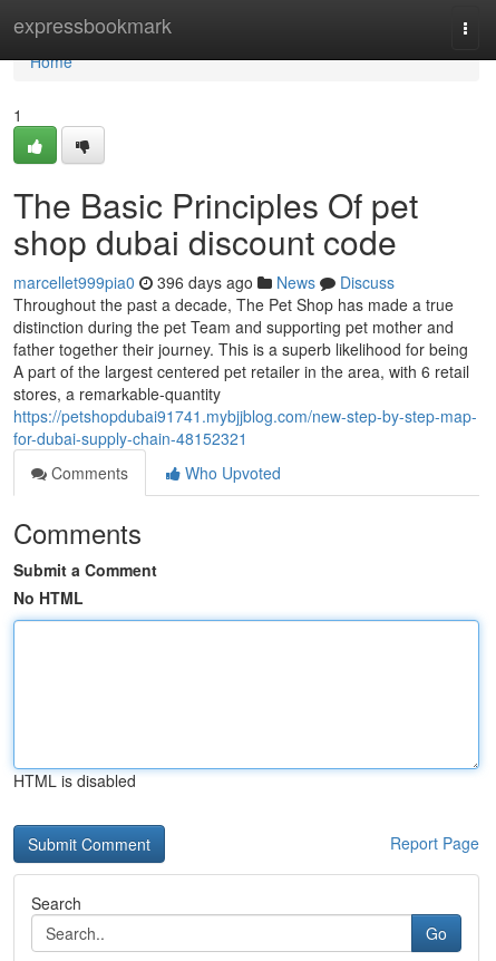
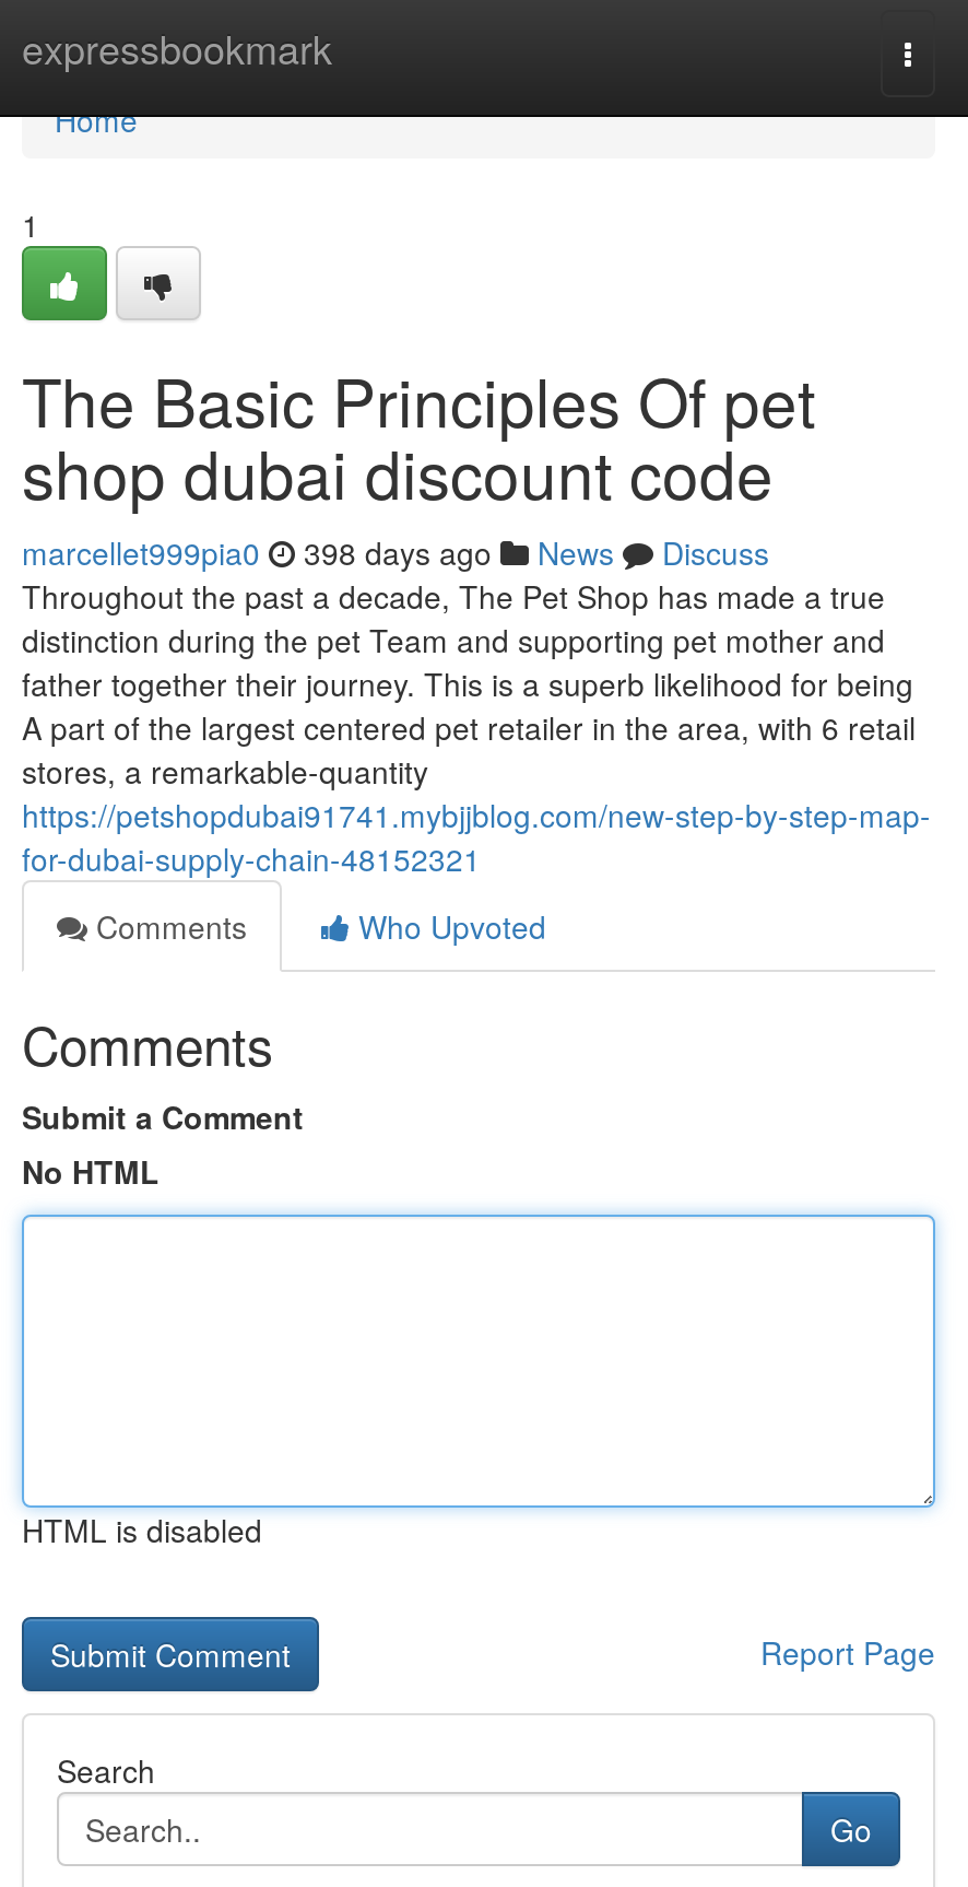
- marcellet999pia0 396 days ago News Discuss
+ marcellet999pia0 398 days ago News Discuss
